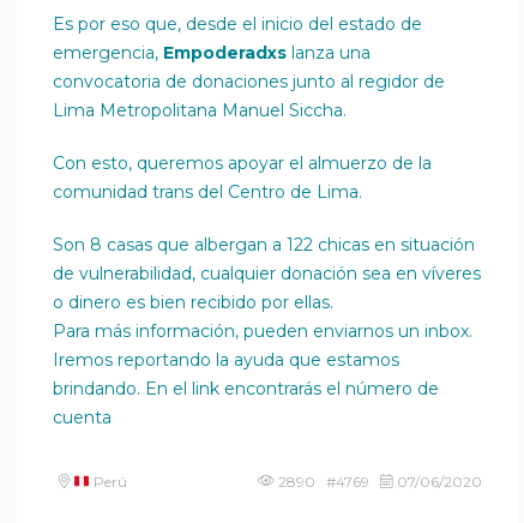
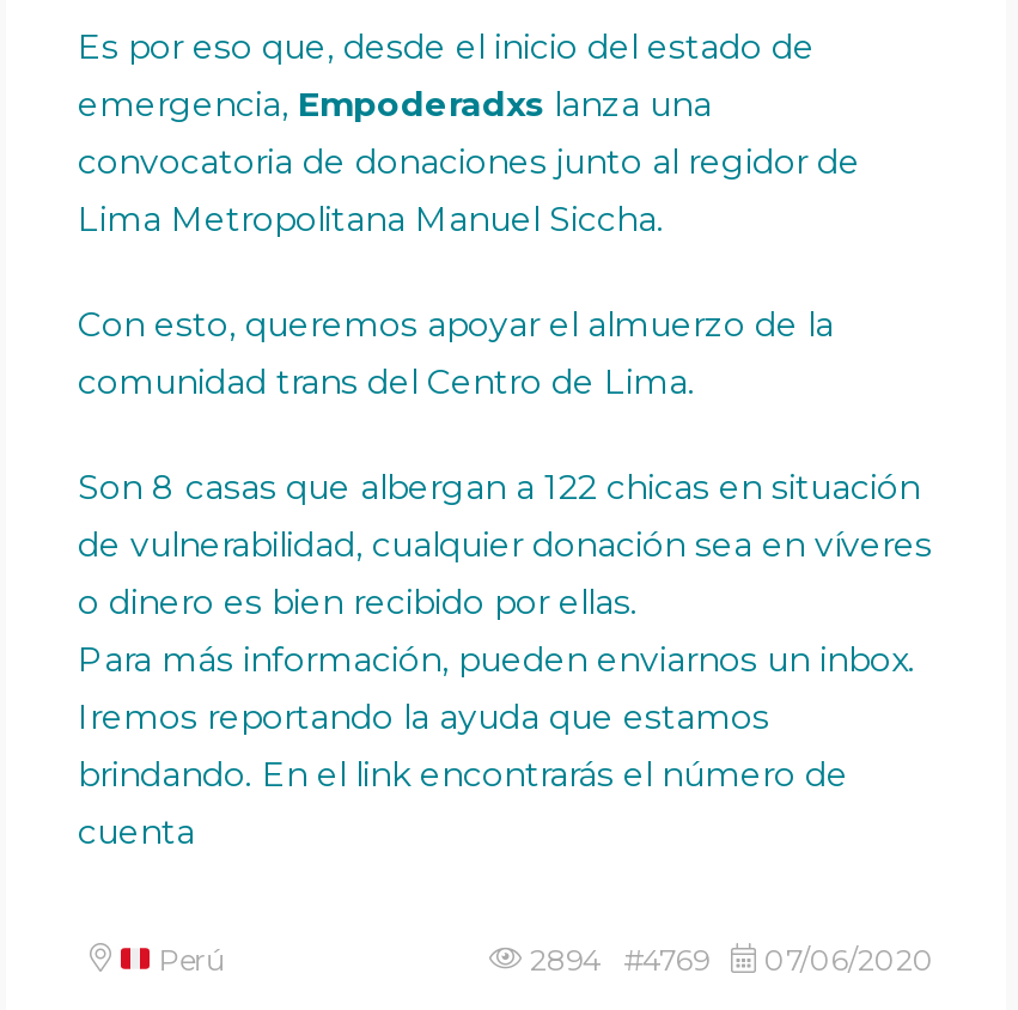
- 2890 #4769 07/06/2020
+ 2894 #4769 07/06/2020
